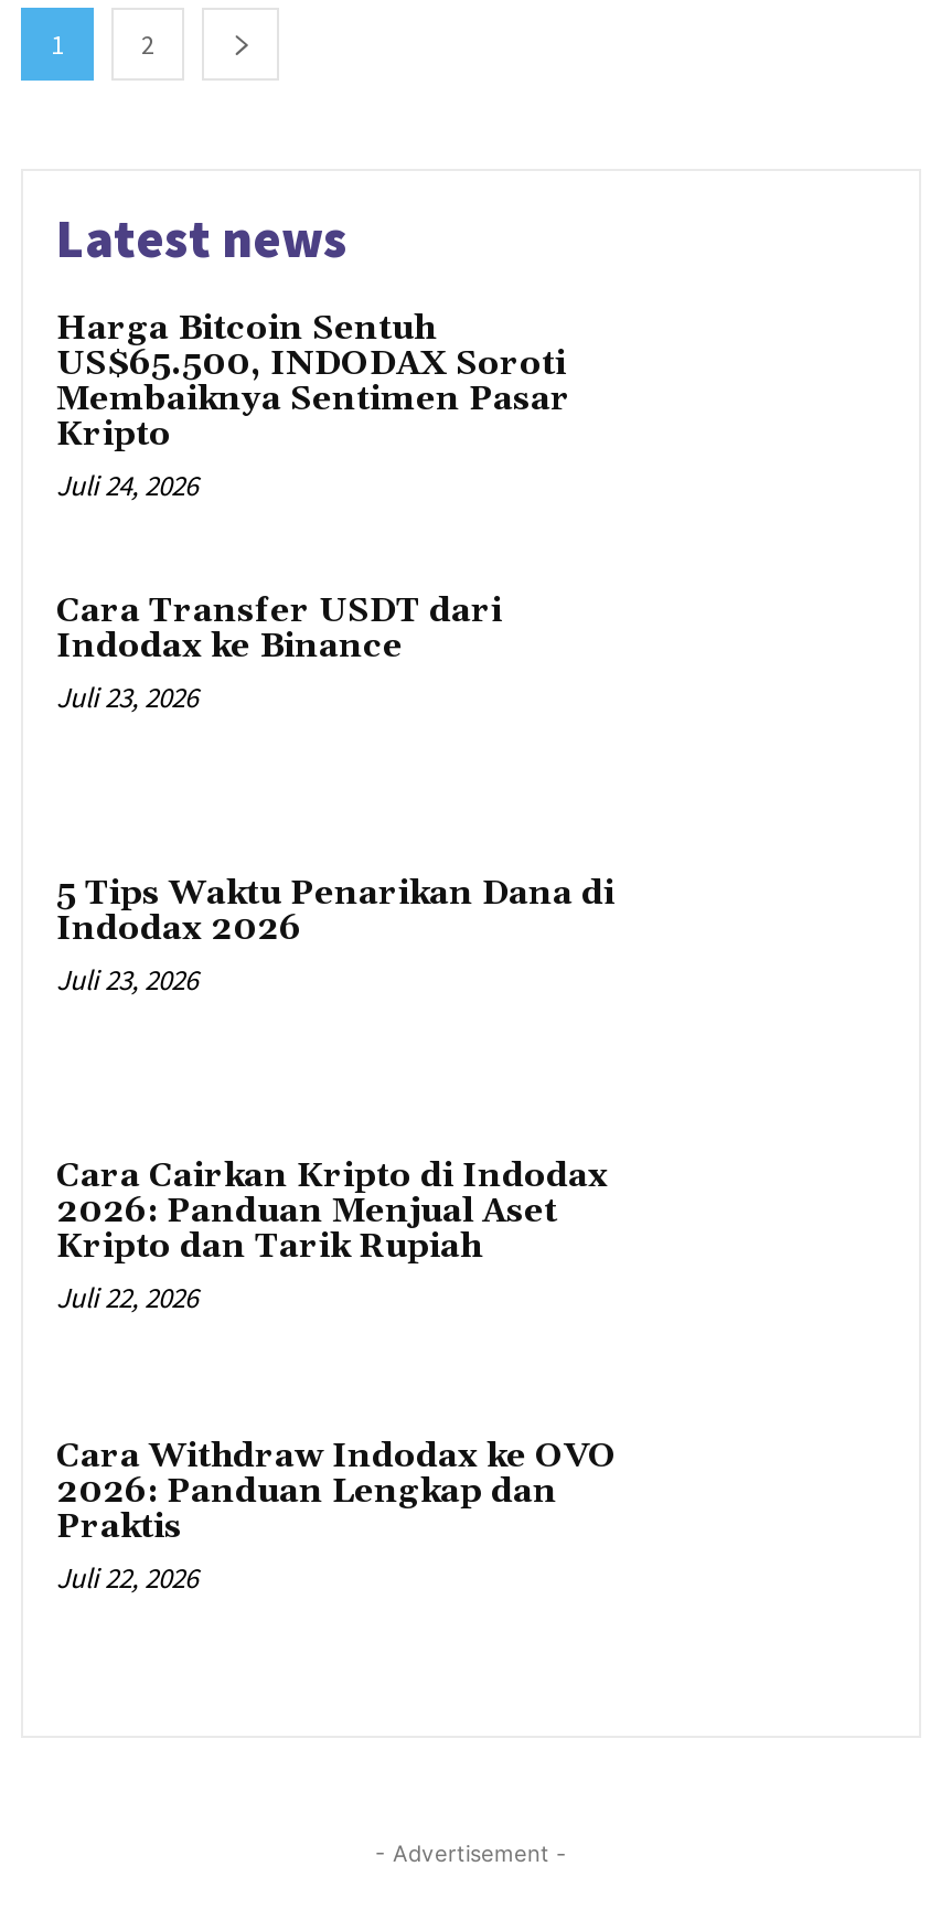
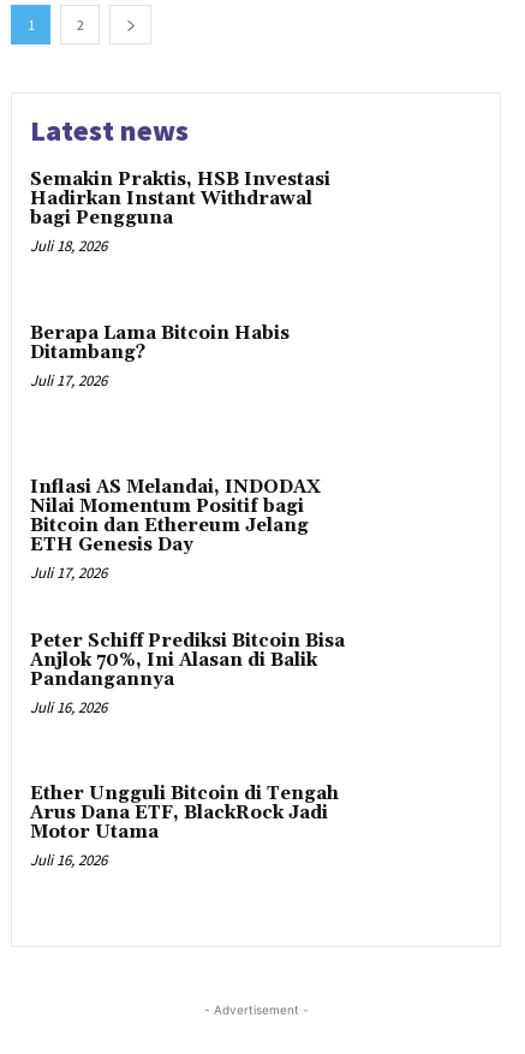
- Harga Bitcoin Sentuh
- US$65.500, INDODAX Soroti
- Membaiknya Sentimen Pasar
- Kripto
- Juli 24, 2026
+ Semakin Praktis, HSB Investasi
+ Hadirkan Instant Withdrawal
+ bagi Pengguna
+ Juli 18, 2026

- Cara Transfer USDT dari
- Indodax ke Binance
- Juli 23, 2026
+ Berapa Lama Bitcoin Habis
+ Ditambang?
+ Juli 17, 2026

- 5 Tips Waktu Penarikan Dana di
- Indodax 2026
- Juli 23, 2026
+ Inflasi AS Melandai, INDODAX
+ Nilai Momentum Positif bagi
+ Bitcoin dan Ethereum Jelang
+ ETH Genesis Day
+ Juli 17, 2026

- Cara Cairkan Kripto di Indodax
- 2026: Panduan Menjual Aset
- Kripto dan Tarik Rupiah
- Juli 22, 2026
+ Peter Schiff Prediksi Bitcoin Bisa
+ Anjlok 70%, Ini Alasan di Balik
+ Pandangannya
+ Juli 16, 2026

- Cara Withdraw Indodax ke OVO
- 2026: Panduan Lengkap dan
- Praktis
- Juli 22, 2026
+ Ether Ungguli Bitcoin di Tengah
+ Arus Dana ETF, BlackRock Jadi
+ Motor Utama
+ Juli 16, 2026
